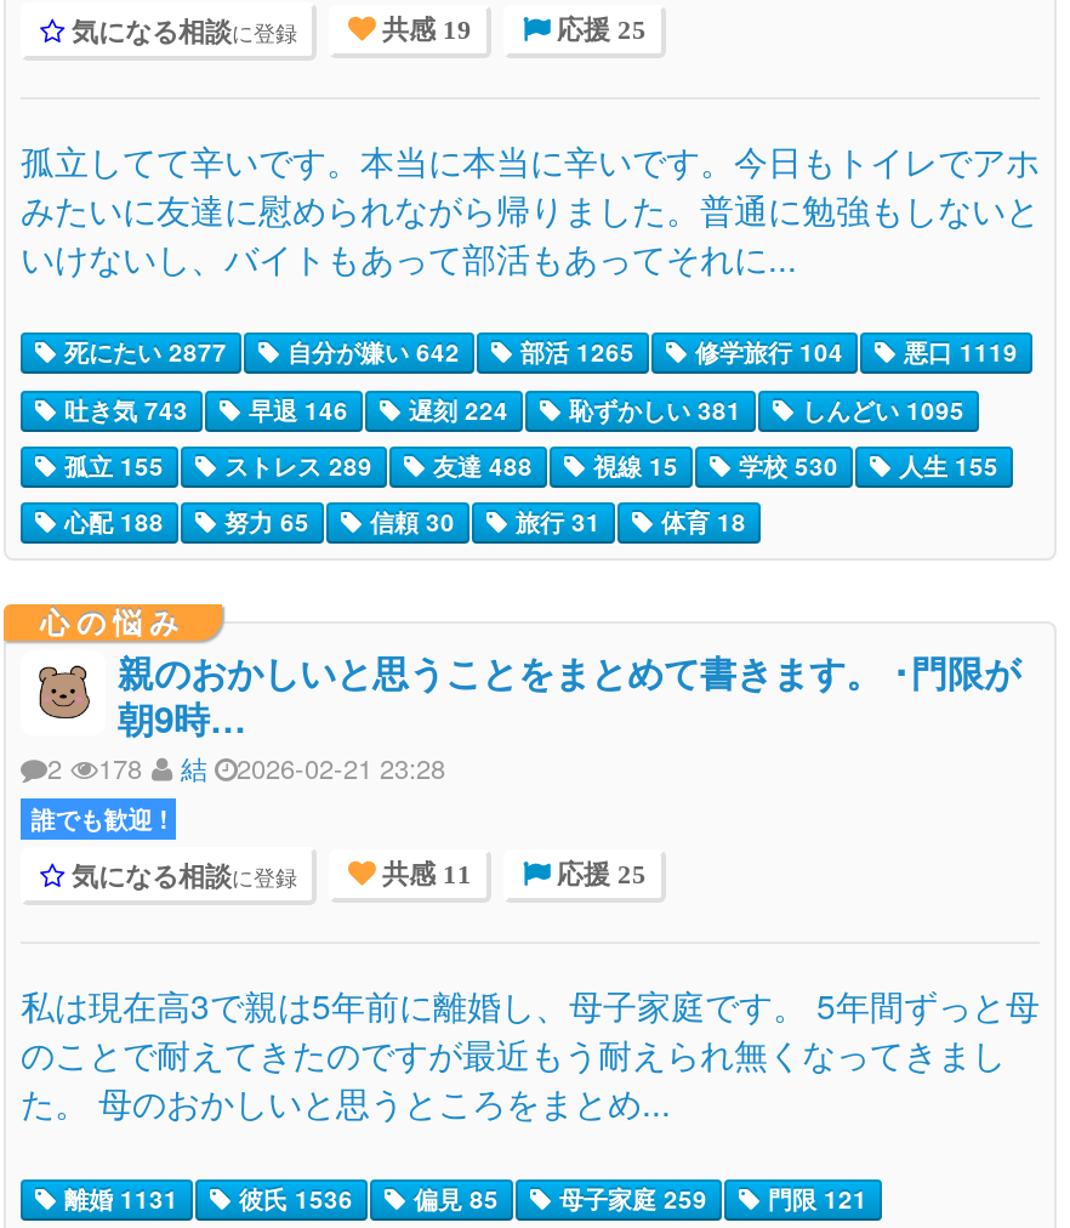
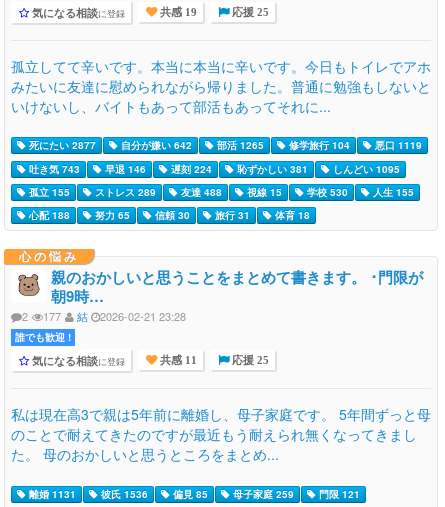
- 2 178 結 2026-02-21 23:28
+ 2 177 結 2026-02-21 23:28
